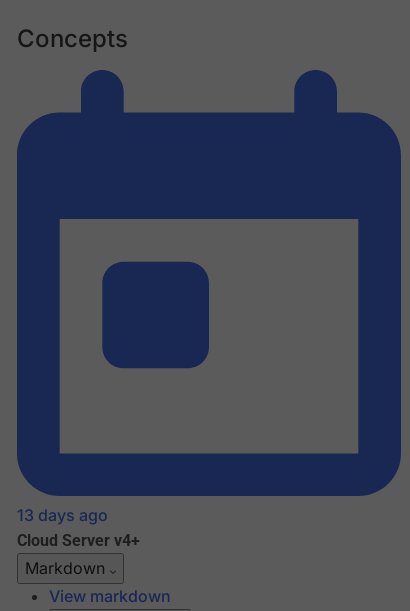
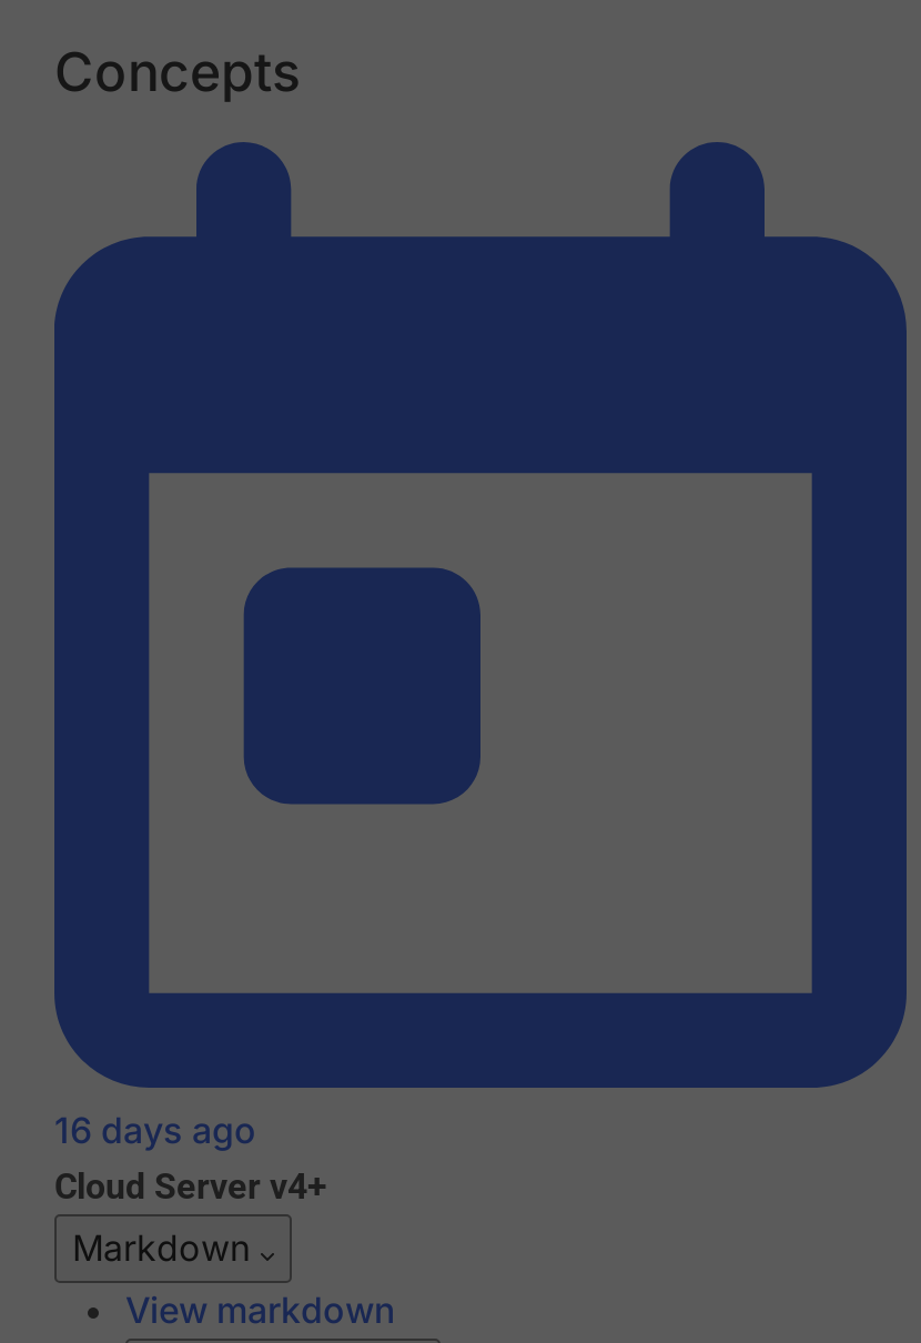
- 13 days ago
+ 16 days ago
